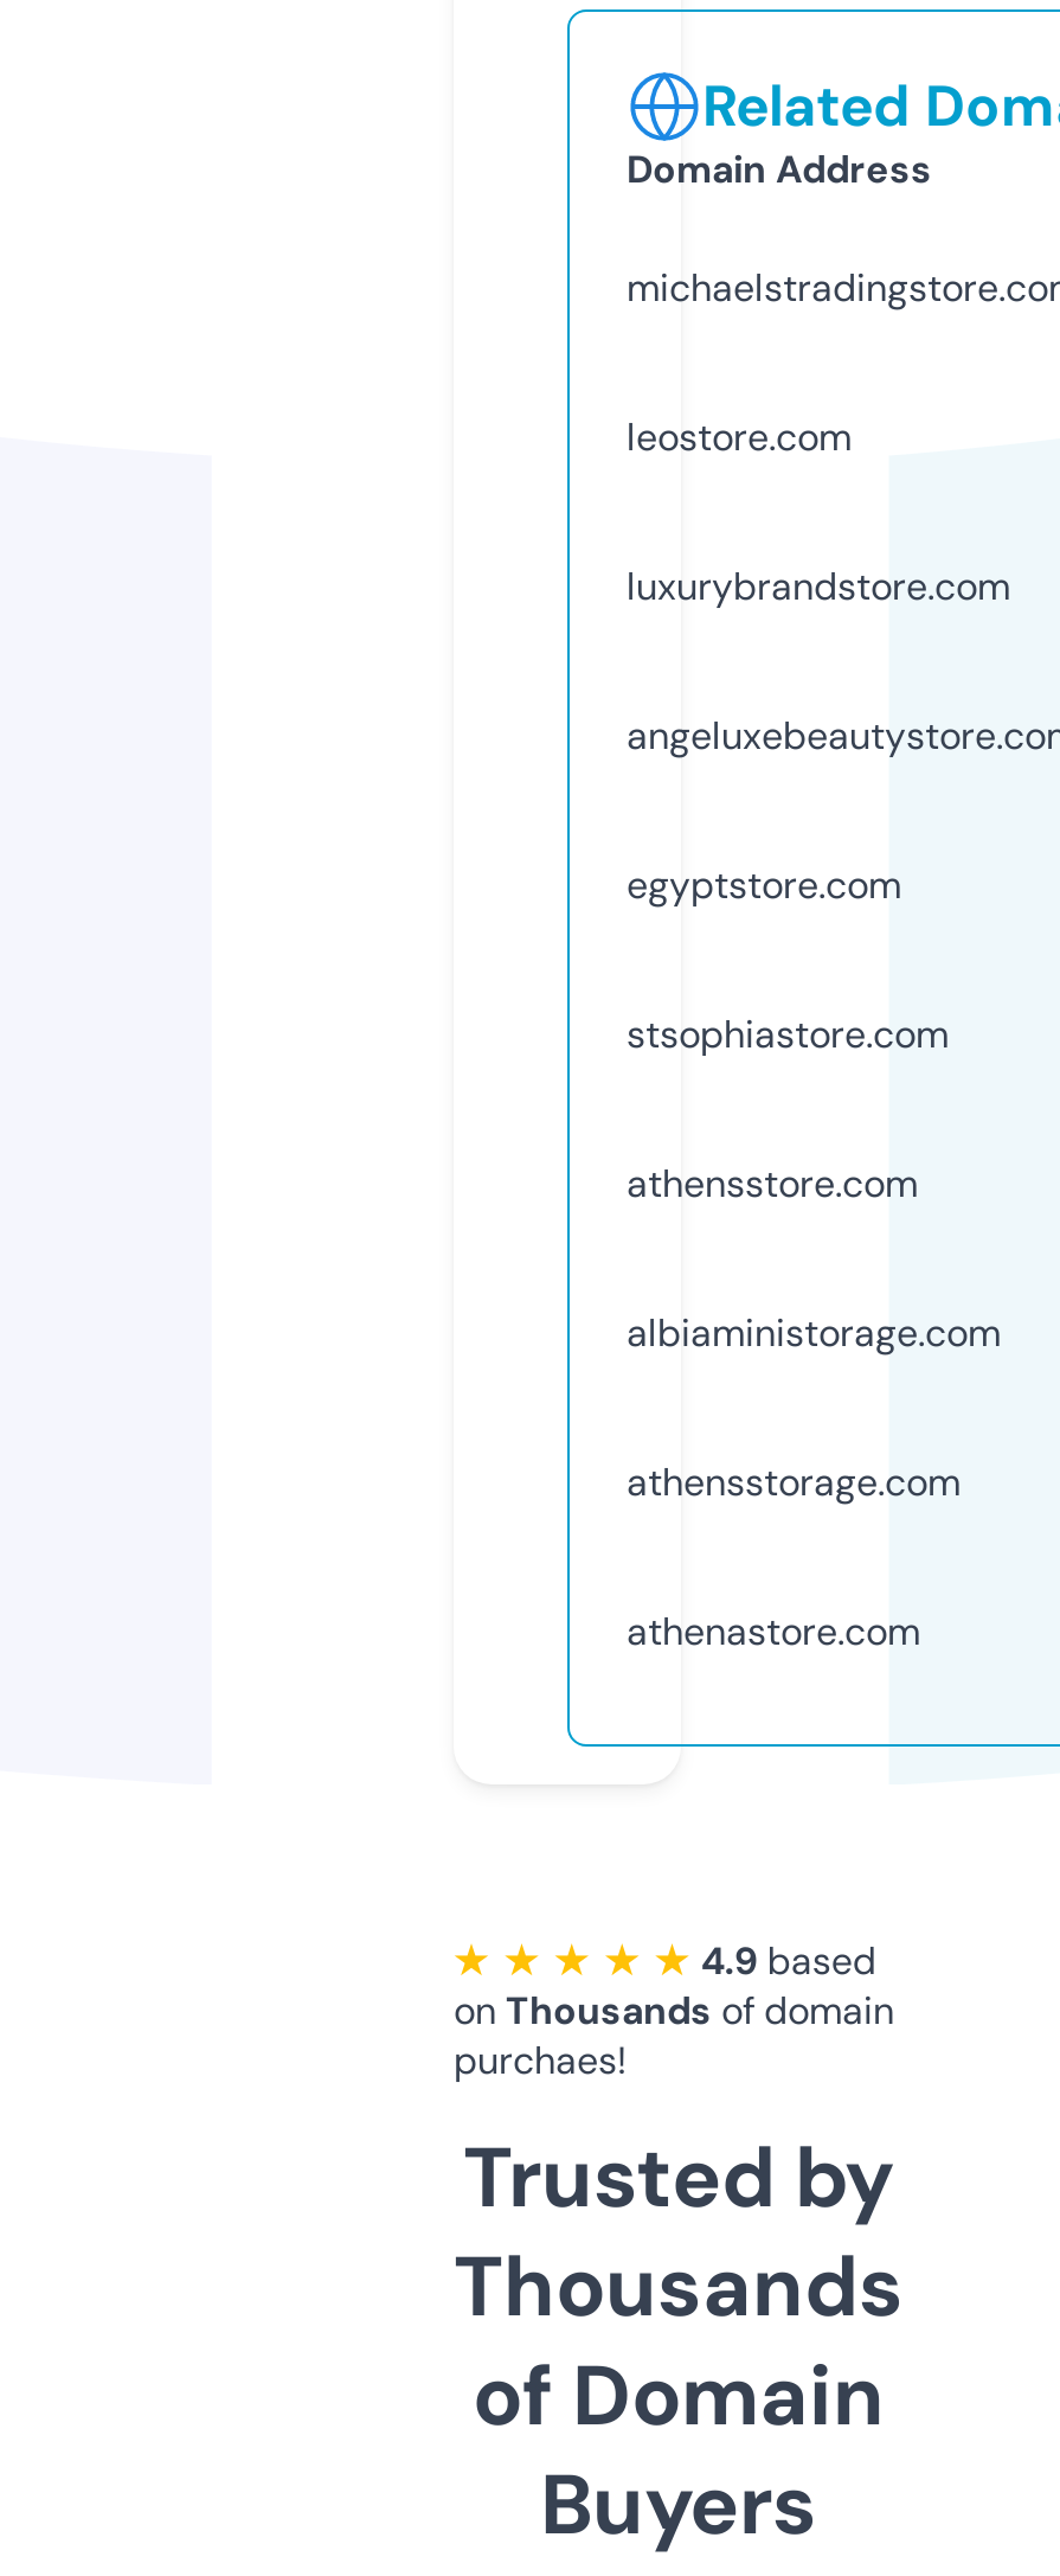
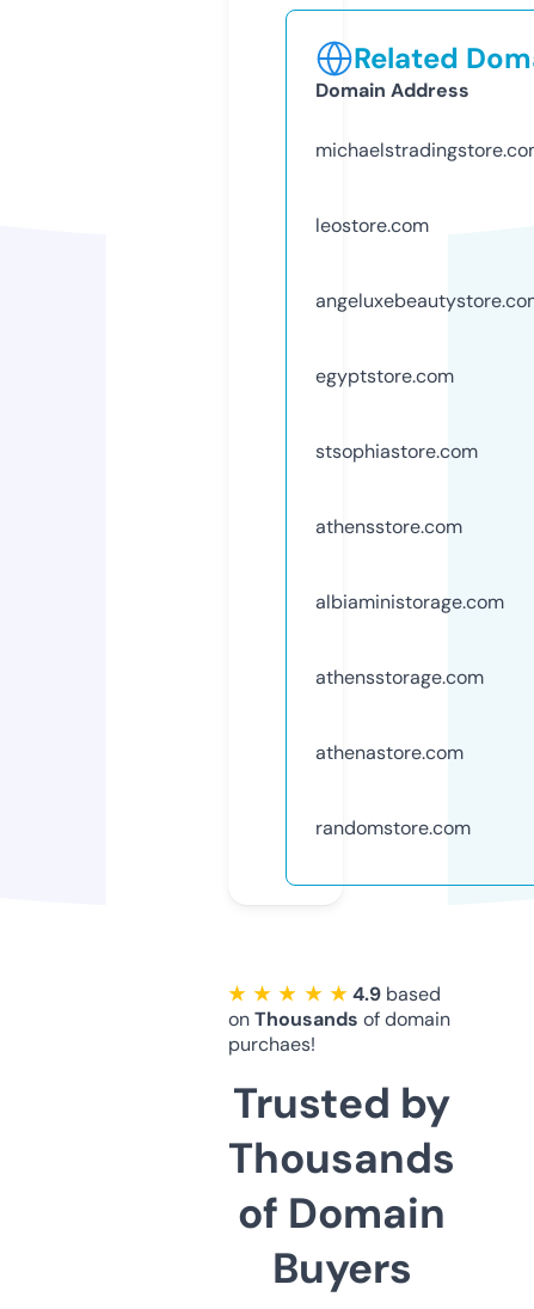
- luxurybrandstore.com

moved up: egyptstore.com | stsophiastore.com | athensstore.com | albiaministorage.com | athensstorage.com | athenastore.com

+ randomstore.com
